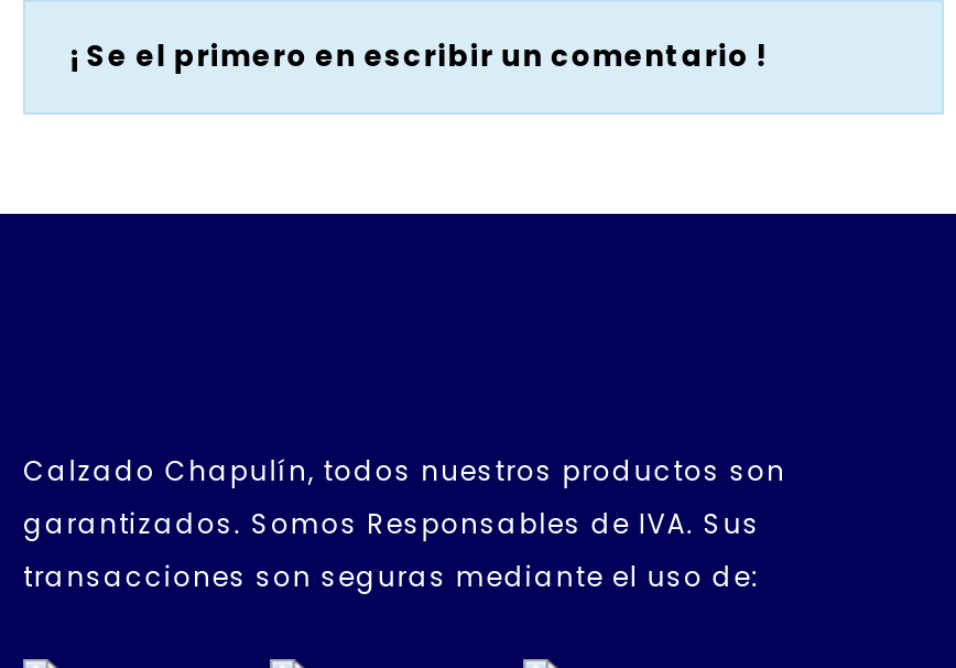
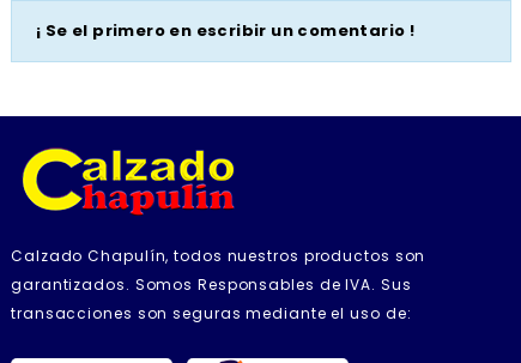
+ [image]
